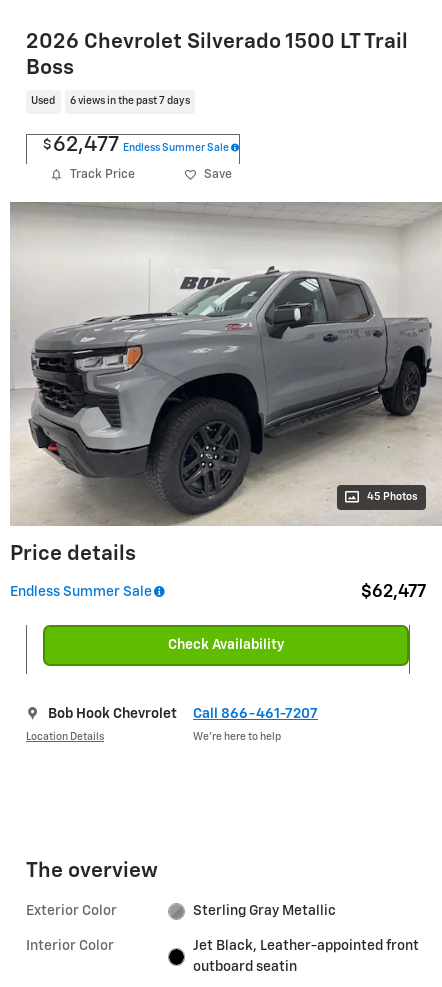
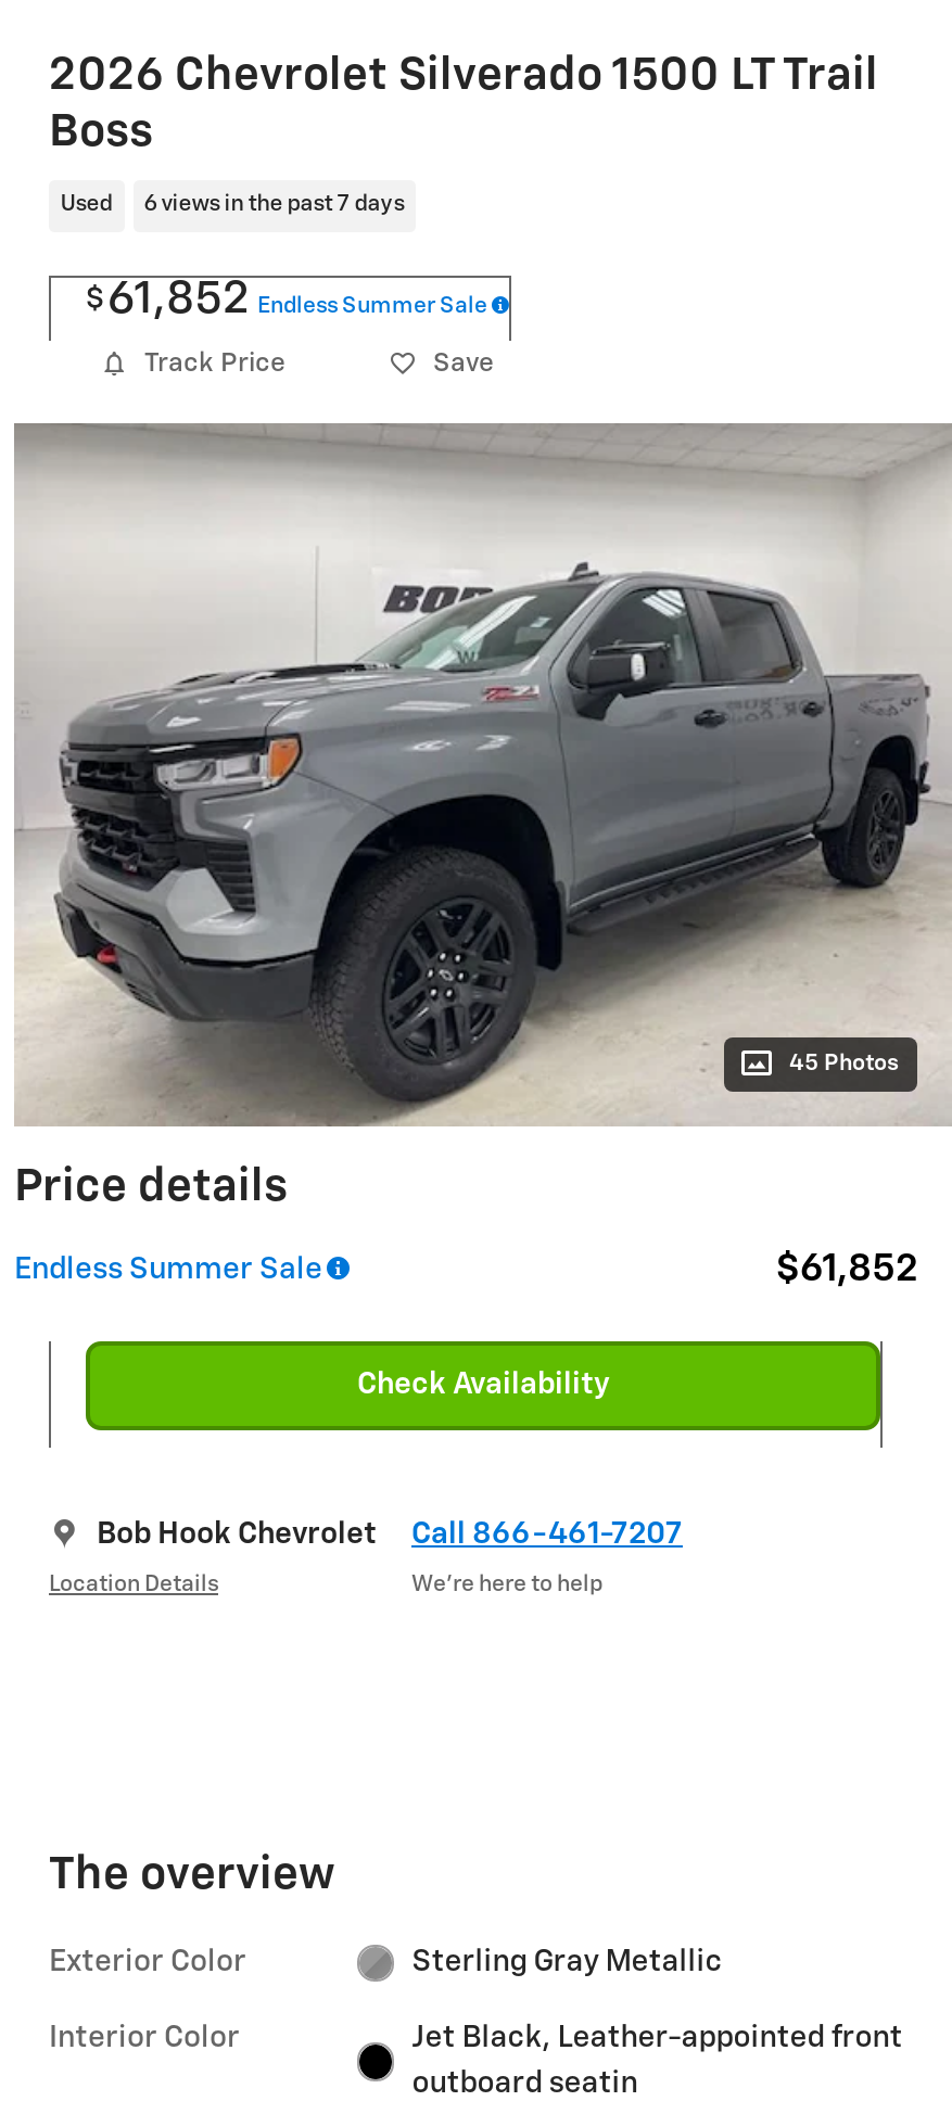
- $ 62,477 Endless Summer Sale
+ $ 61,852 Endless Summer Sale

- $62,477
+ $61,852
